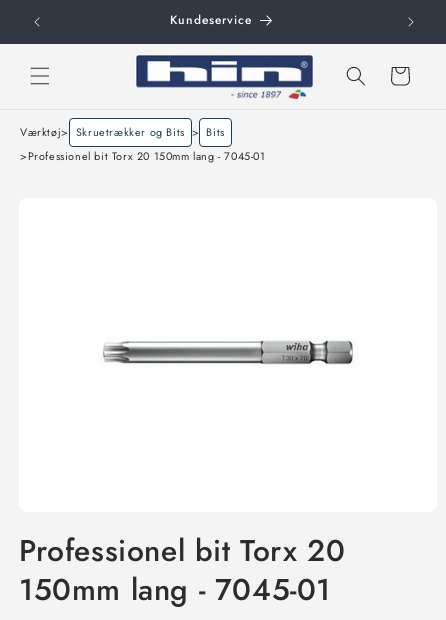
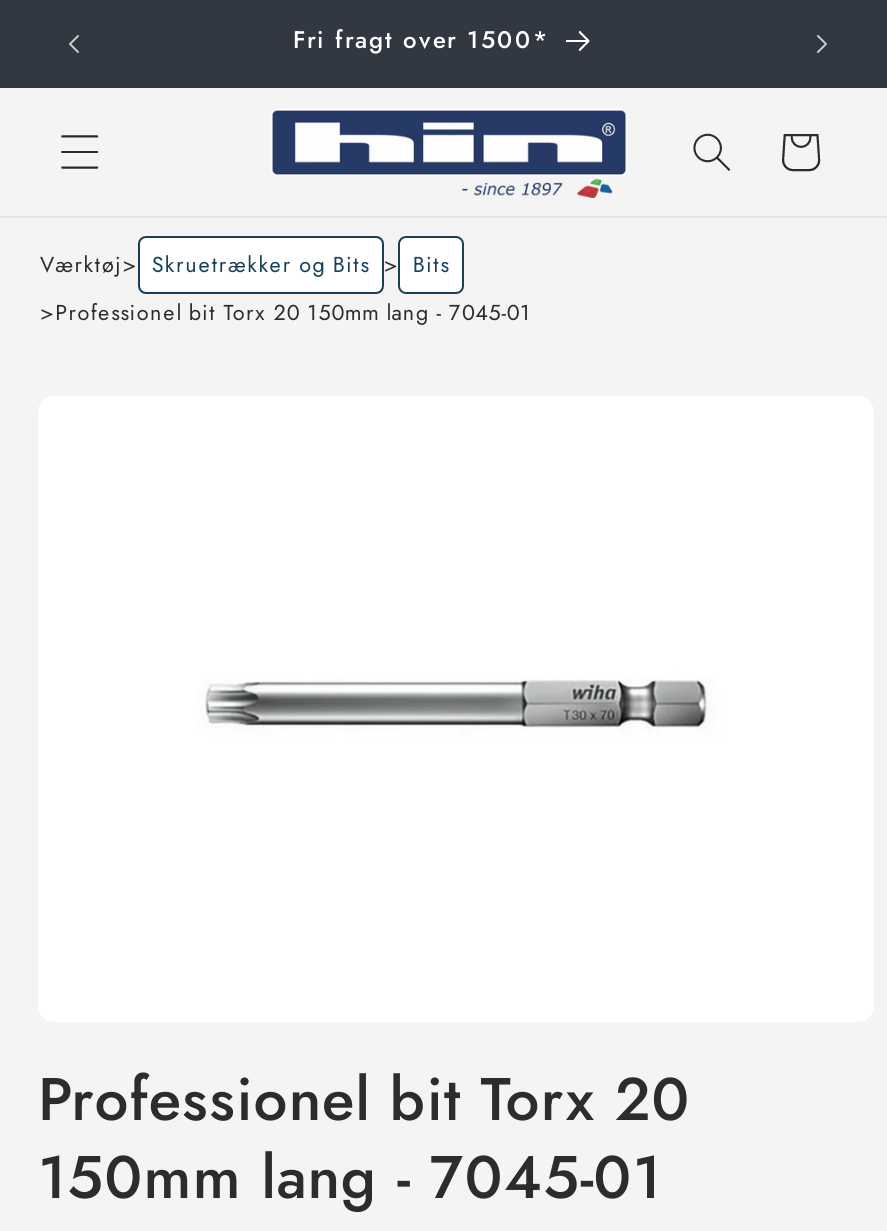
- Kundeservice
+ Fri fragt over 1500*
